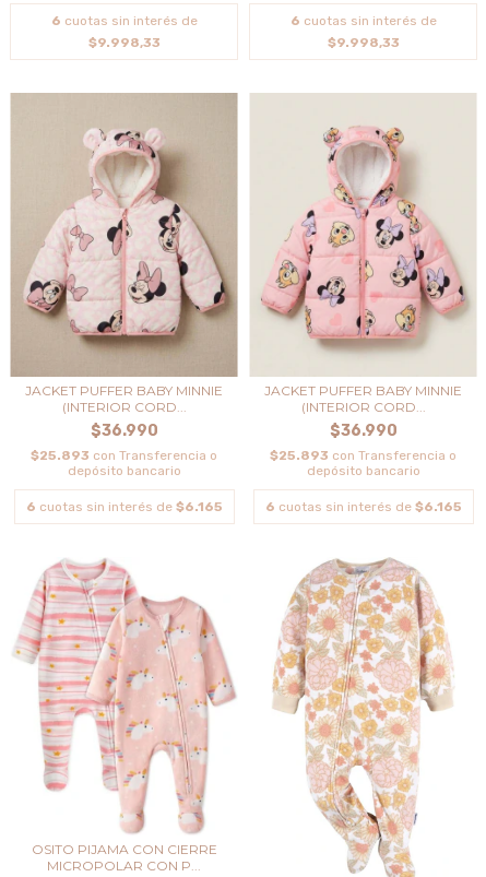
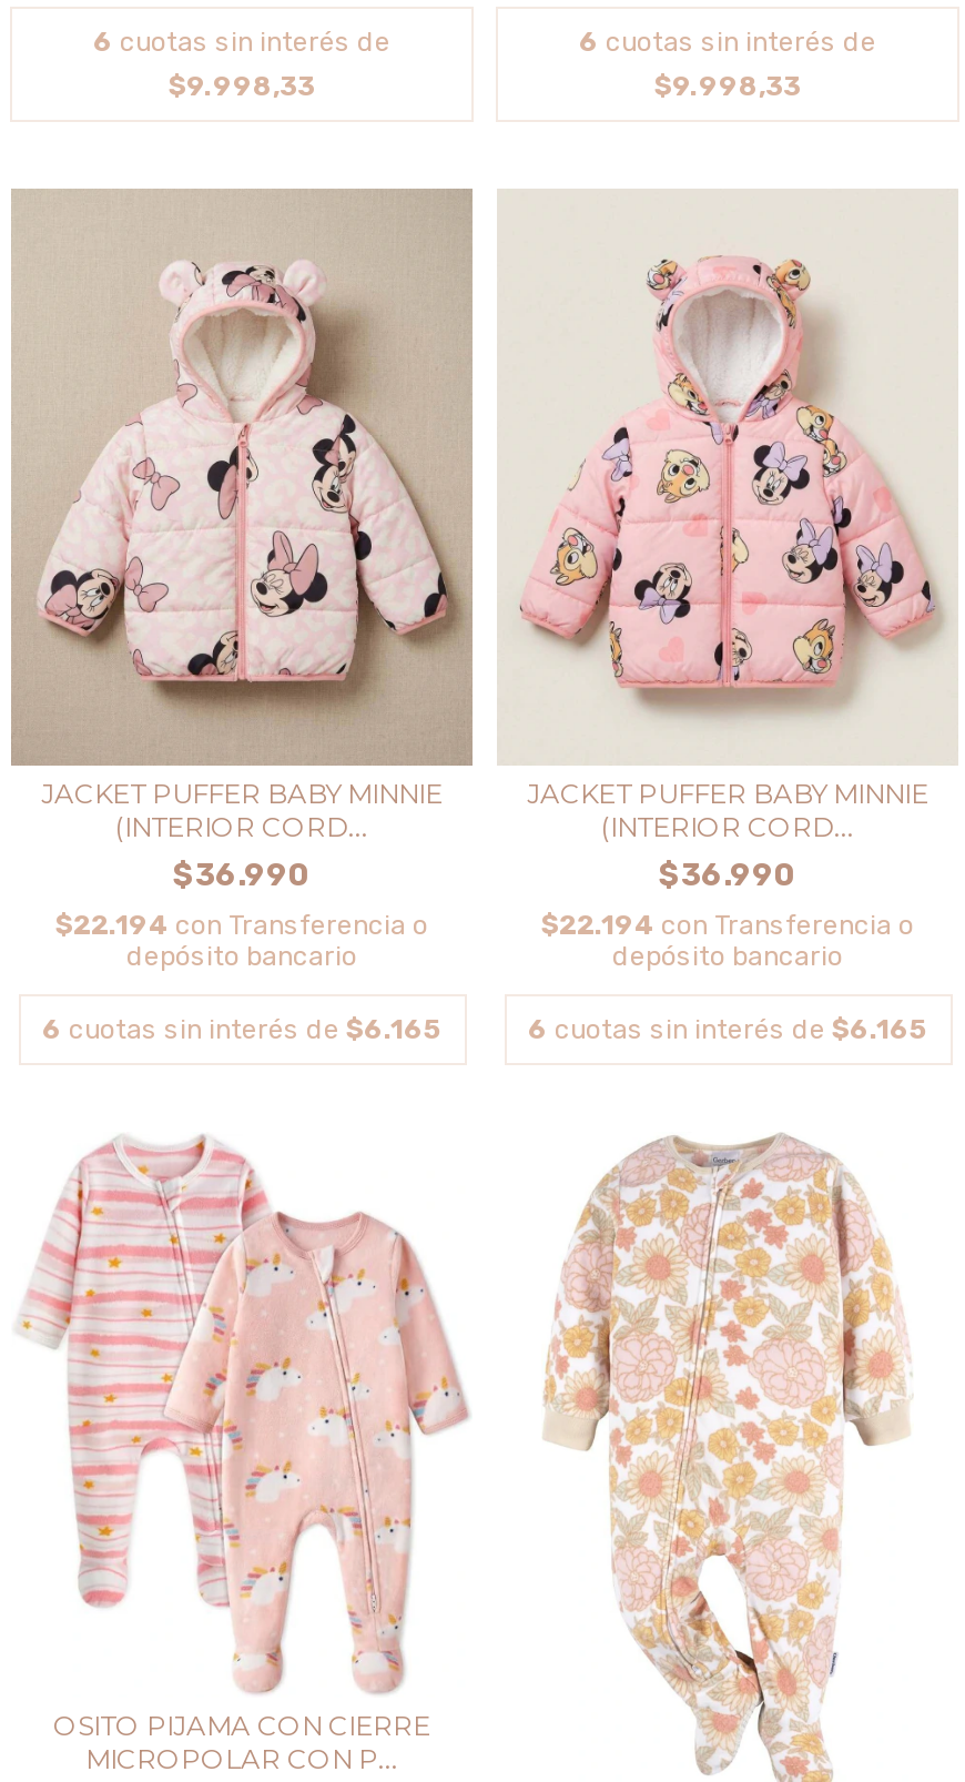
- $25.893 con Transferencia o
+ $22.194 con Transferencia o

- $25.893 con Transferencia o
+ $22.194 con Transferencia o
